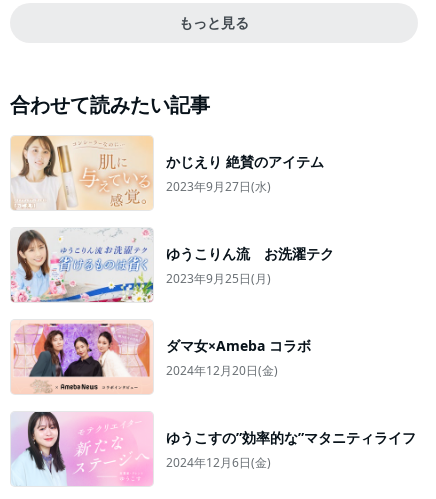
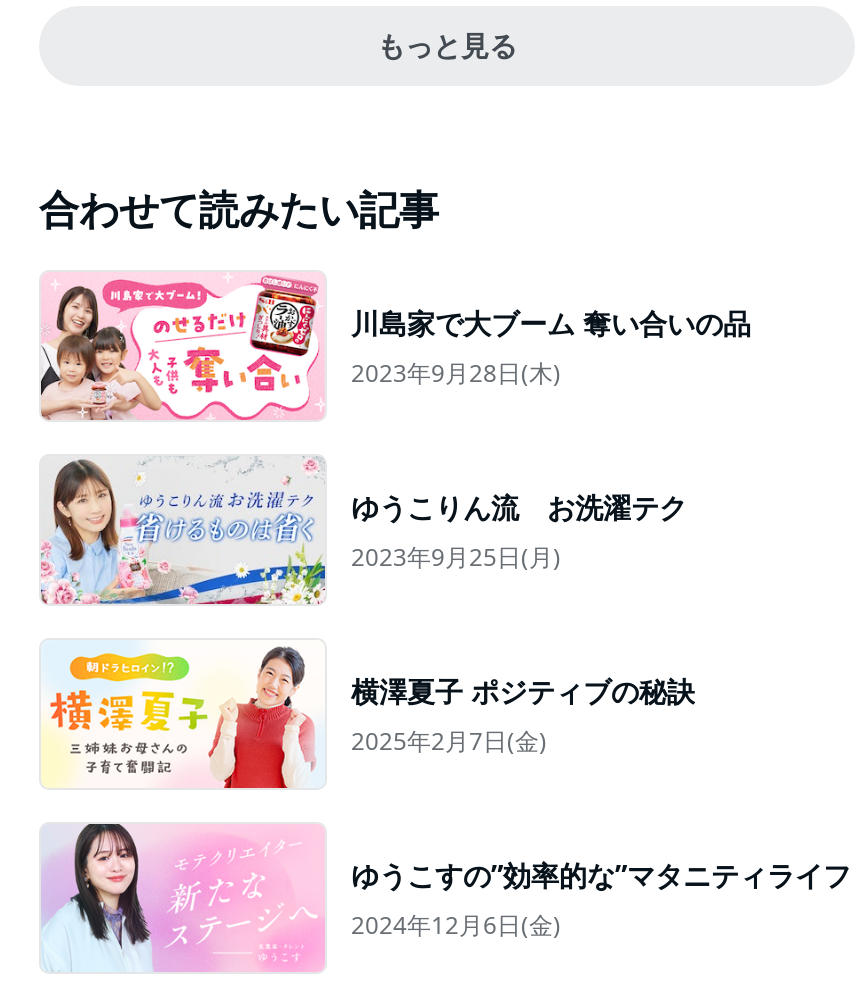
- [image]
- かじえり 絶賛のアイテム
- 2023年9月27日(水)
+ [image]
+ 川島家で大ブーム 奪い合いの品
+ 2023年9月28日(木)

- [image]
- ダマ女×Ameba コラボ
- 2024年12月20日(金)
+ [image]
+ 横澤夏子 ポジティブの秘訣
+ 2025年2月7日(金)
